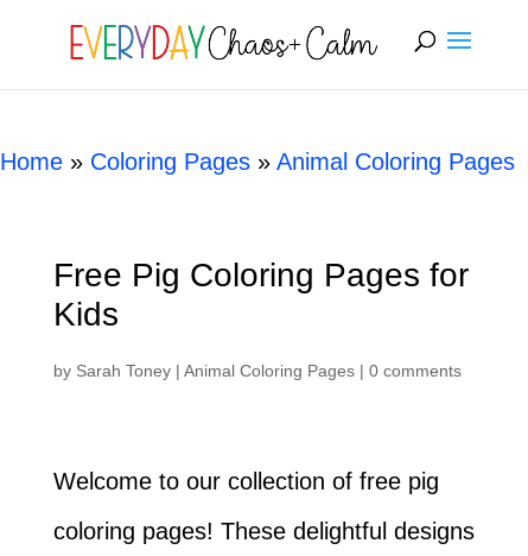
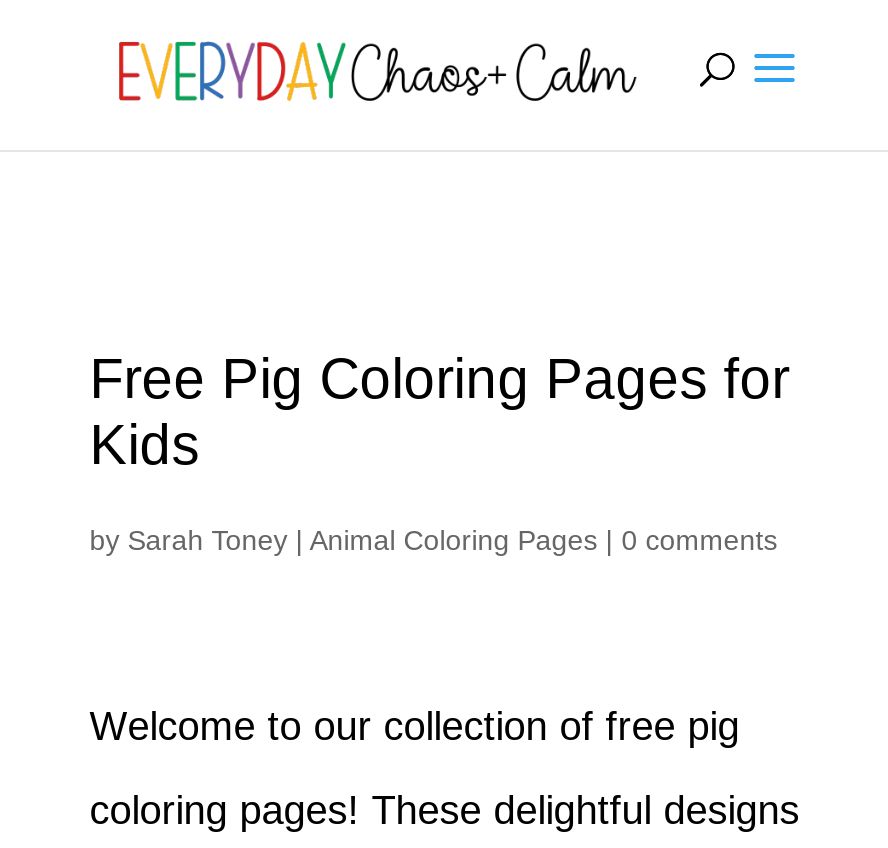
- Home» Coloring Pages» Animal Coloring Pages
